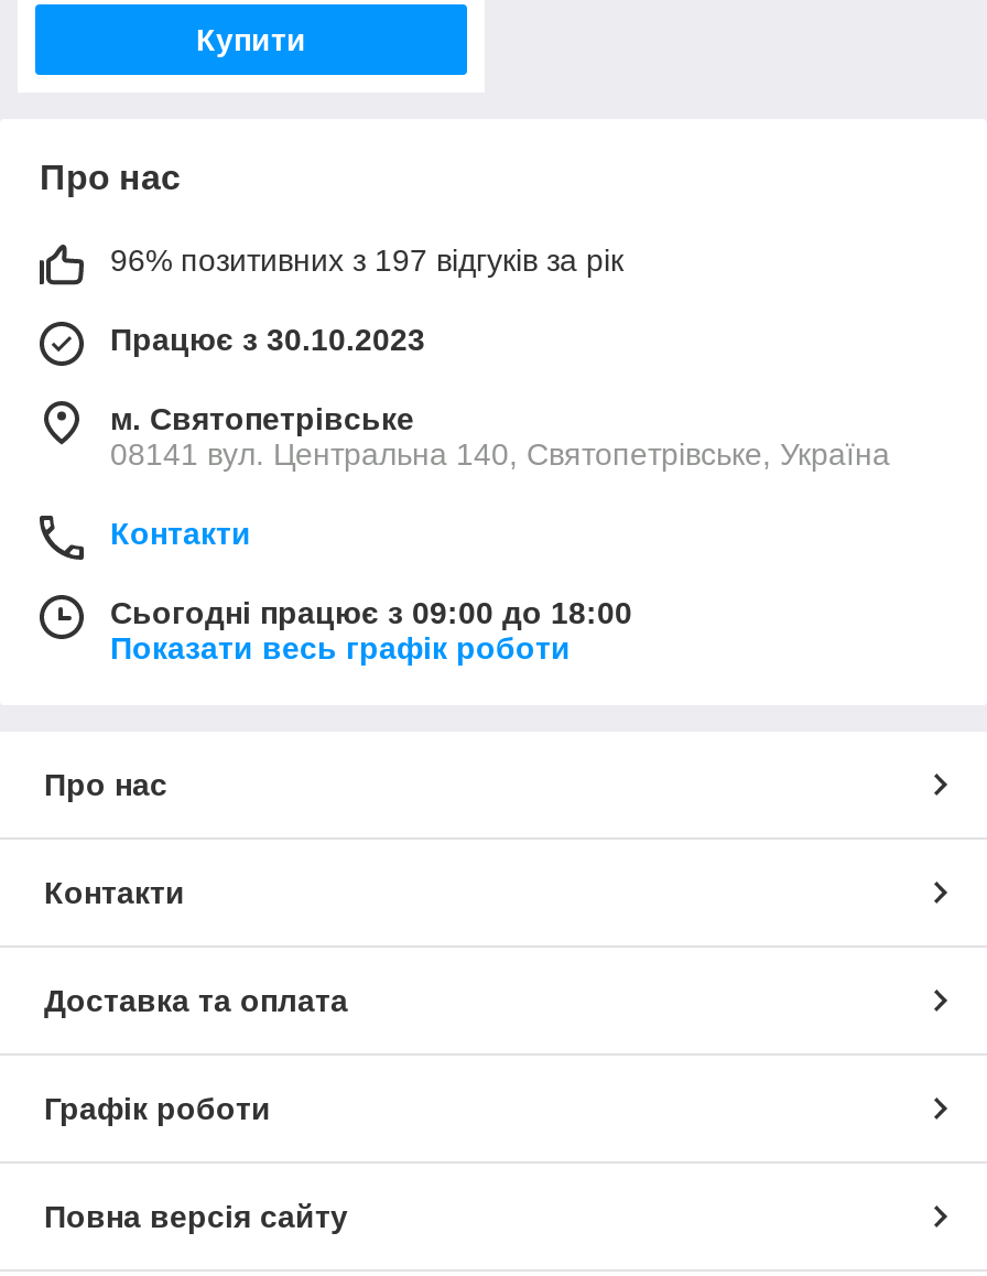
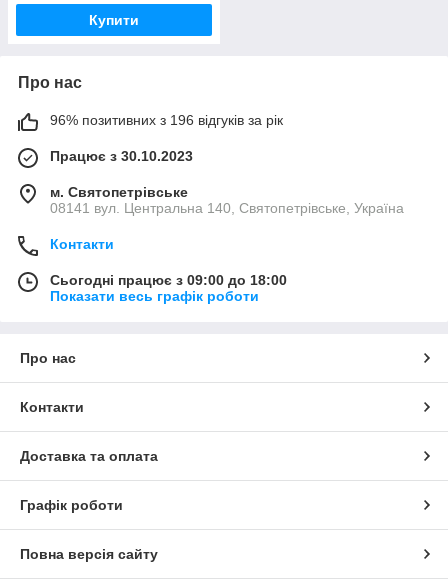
- 96% позитивних з 197 відгуків за рік
+ 96% позитивних з 196 відгуків за рік
